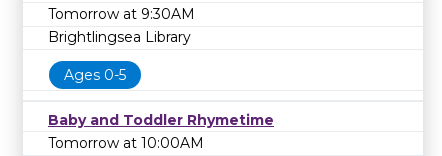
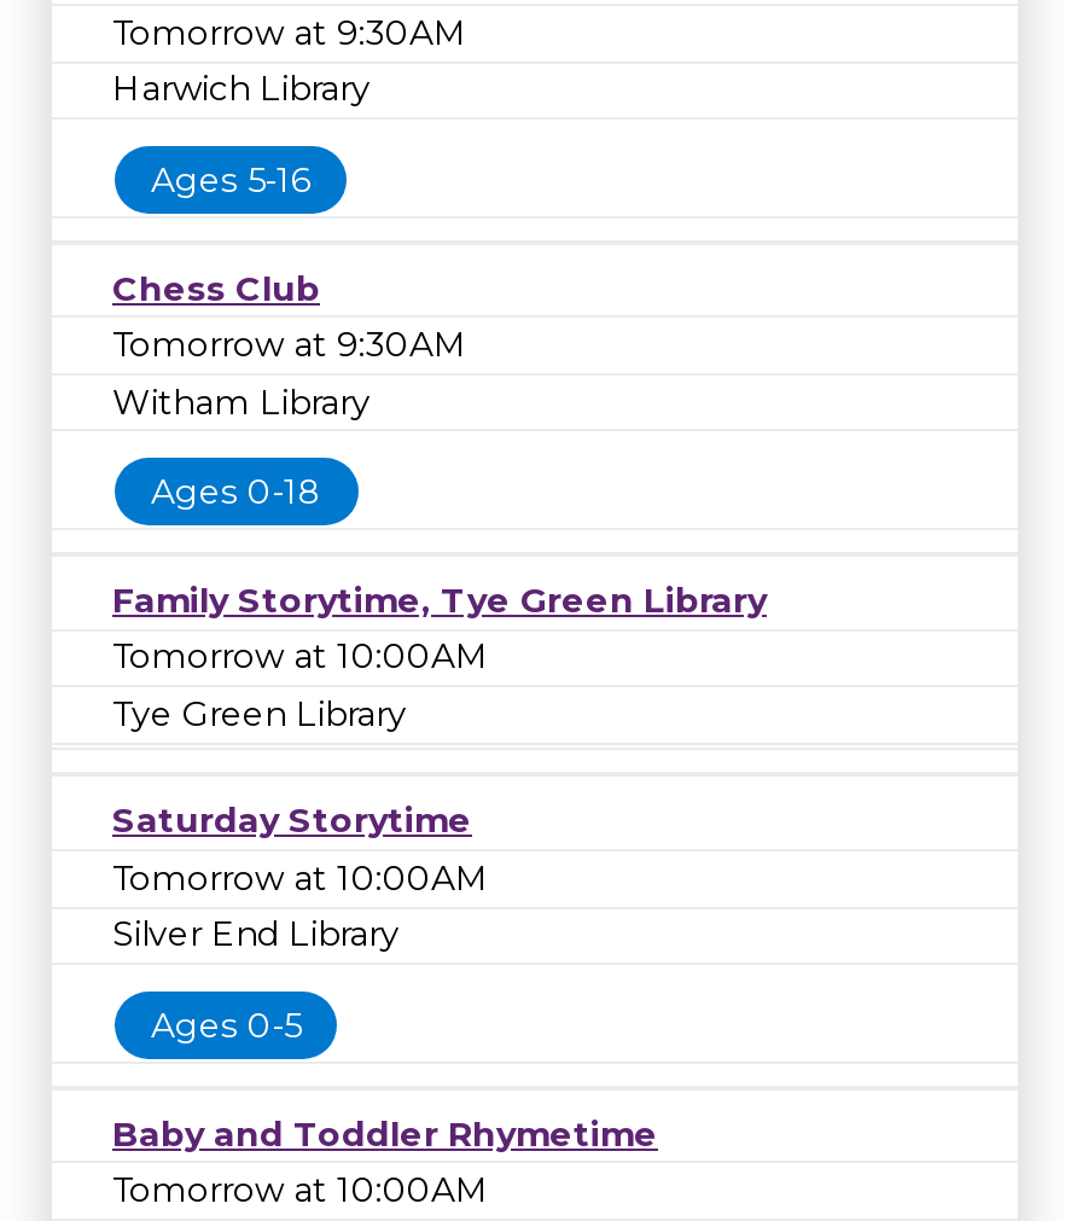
- Brightlingsea Library
+ Harwich Library
+ Ages 5-16
+ Chess Club
+ Tomorrow at 9:30AM
+ Witham Library
+ Ages 0-18
+ Family Storytime, Tye Green Library
+ Tomorrow at 10:00AM
+ Tye Green Library
+ Saturday Storytime
+ Tomorrow at 10:00AM
+ Silver End Library
